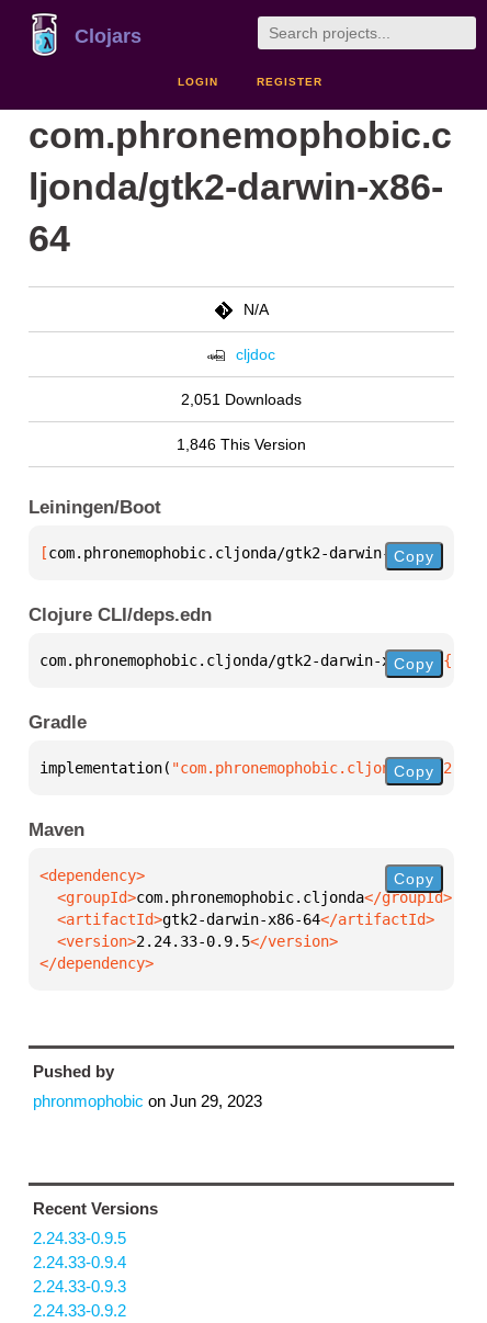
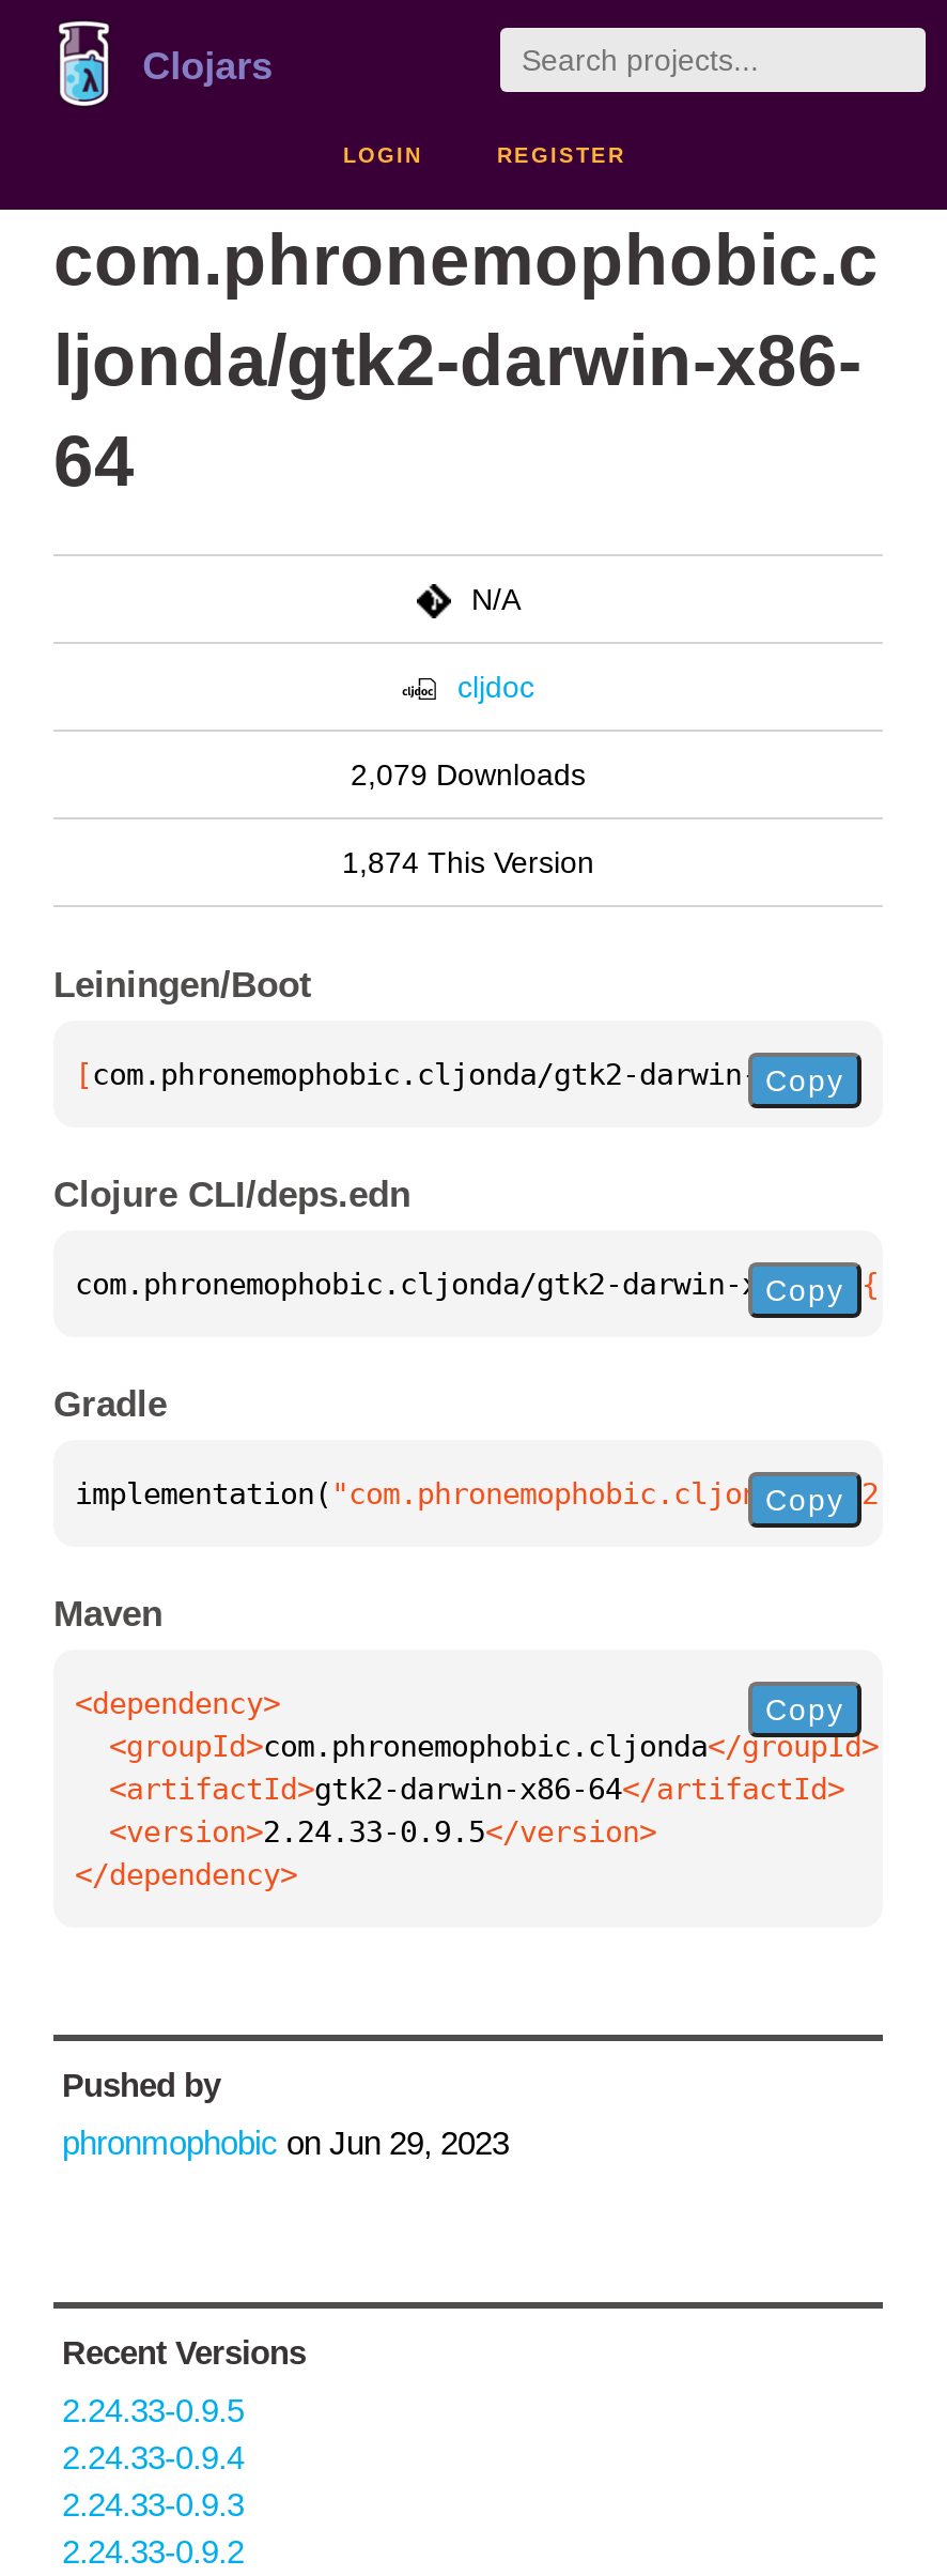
- 2,051 Downloads
+ 2,079 Downloads

- 1,846 This Version
+ 1,874 This Version
